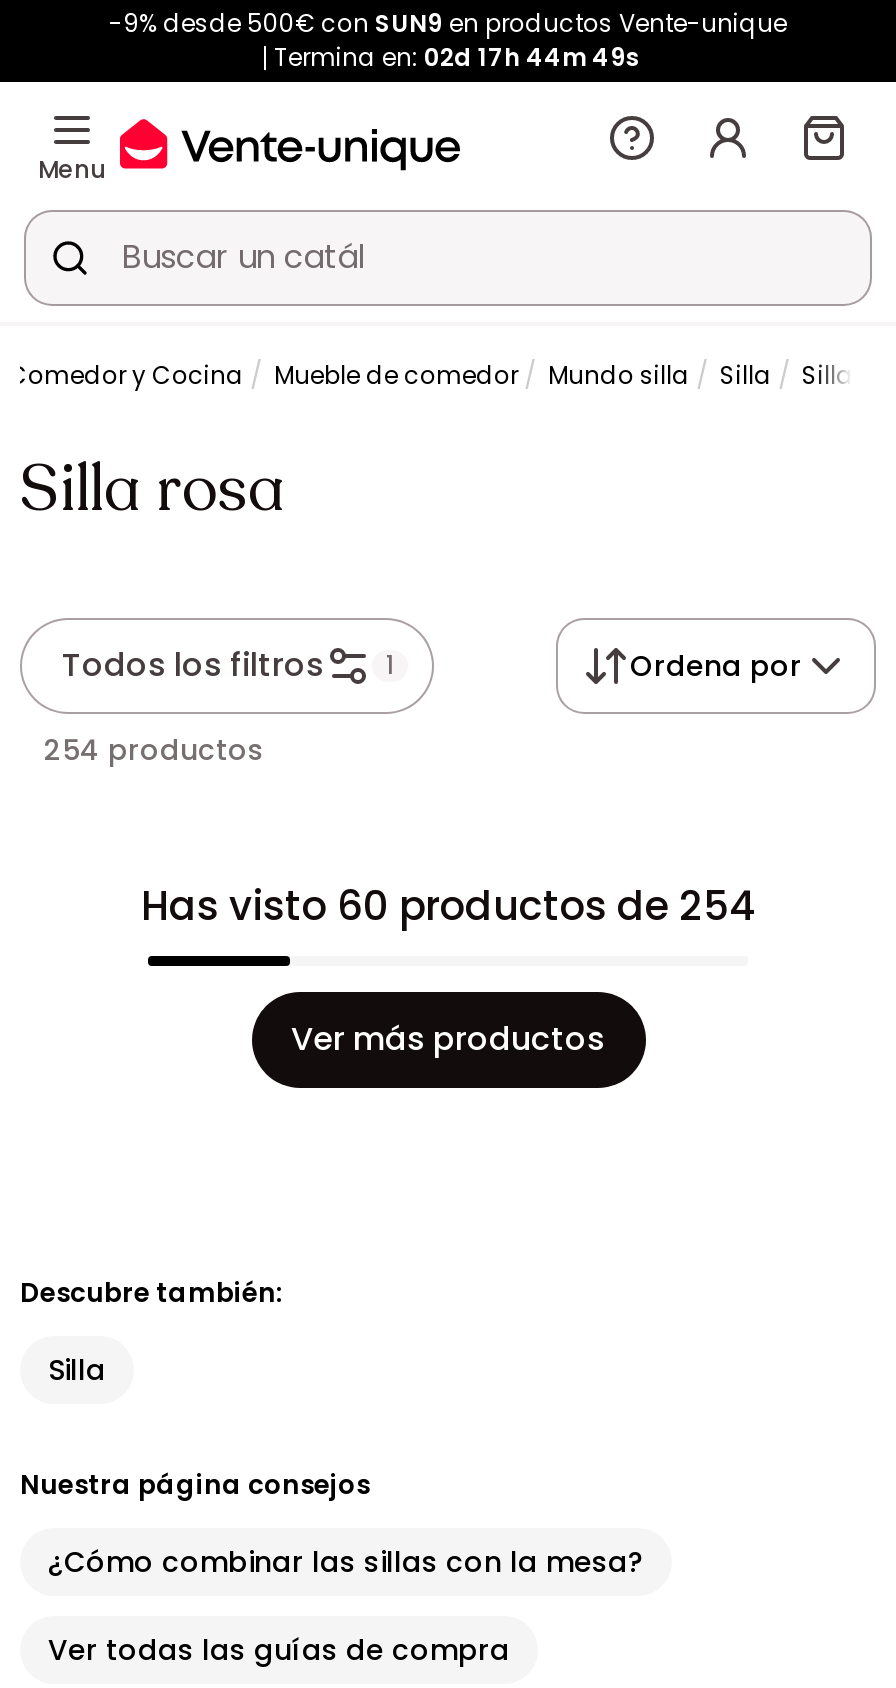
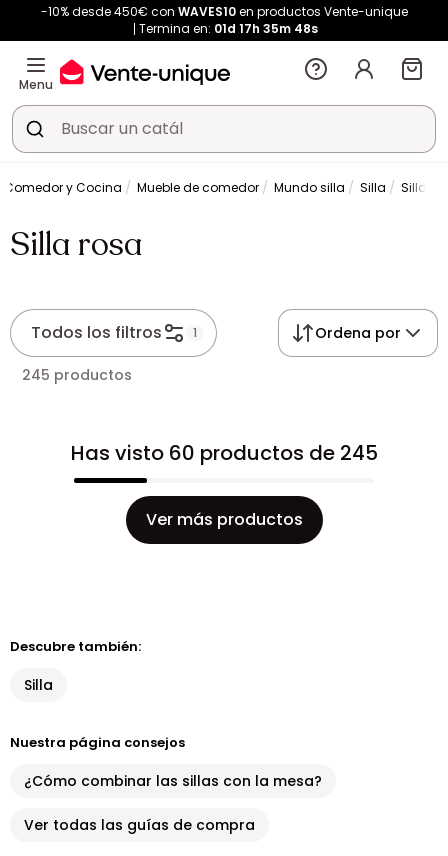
- -9% desde 500€ con SUN9 en productos Vente-unique
+ -10% desde 450€ con WAVES10 en productos Vente-unique

- Termina en: 02d 17h 44m 49s
+ Termina en: 01d 17h 35m 48s

- 254 productos
+ 245 productos

- Has visto 60 productos de 254
+ Has visto 60 productos de 245
